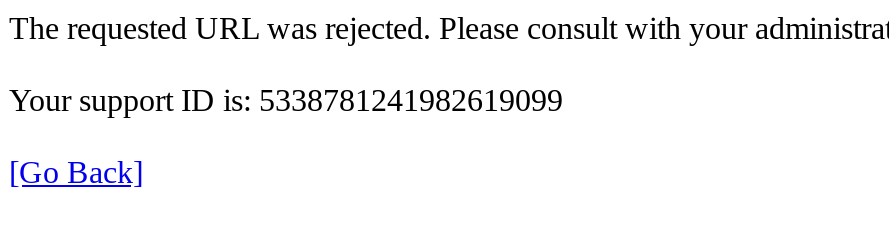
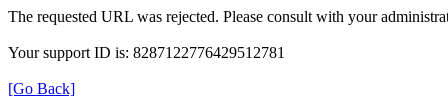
- Your support ID is: 5338781241982619099
+ Your support ID is: 8287122776429512781
